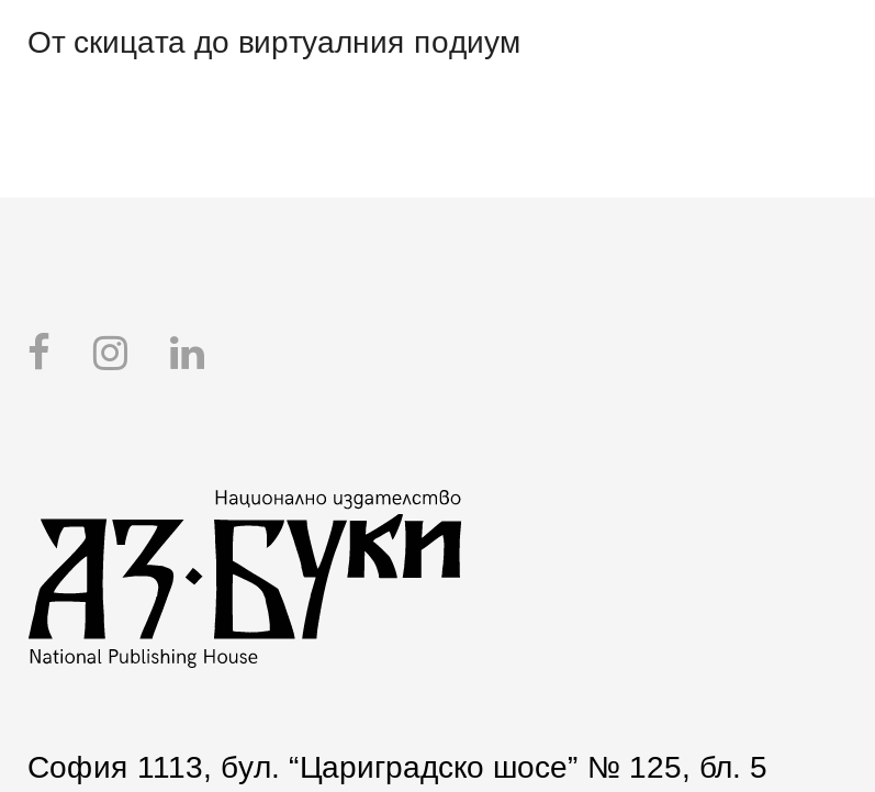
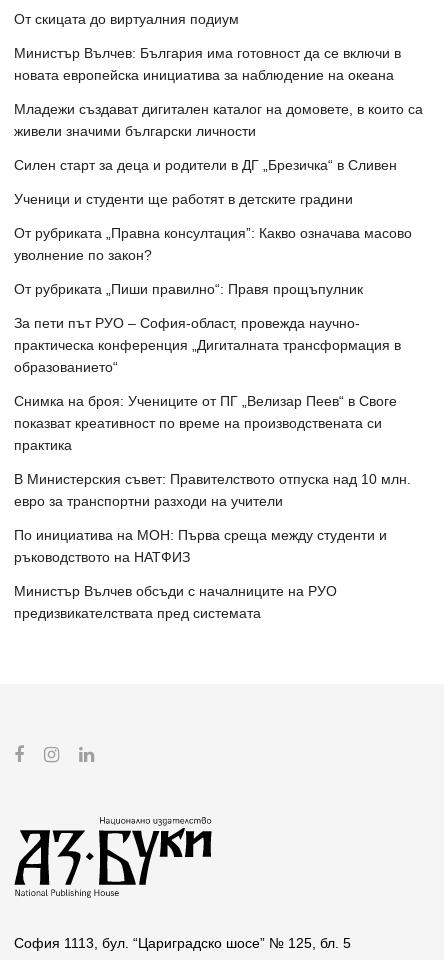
+ Министър Вълчев: България има готовност да се включи в
+ новата европейска инициатива за наблюдение на океана
+ Младежи създават дигитален каталог на домовете, в които са
+ живели значими български личности
+ Силен старт за деца и родители в ДГ „Брезичка“ в Сливен
+ Ученици и студенти ще работят в детските градини
+ От рубриката „Правна консултация”: Какво означава масово
+ уволнение по закон?
+ От рубриката „Пиши правилно“: Правя прощъпулник
+ За пети път РУО – София-област, провежда научно-
+ практическа конференция „Дигиталната трансформация в
+ образованието“
+ Снимка на броя: Учениците от ПГ „Велизар Пеев“ в Своге
+ показват креативност по време на производствената си
+ практика
+ В Министерския съвет: Правителството отпуска над 10 млн.
+ евро за транспортни разходи на учители
+ По инициатива на МОН: Първа среща между студенти и
+ ръководството на НАТФИЗ
+ Министър Вълчев обсъди с началниците на РУО
+ предизвикателствата пред системата
